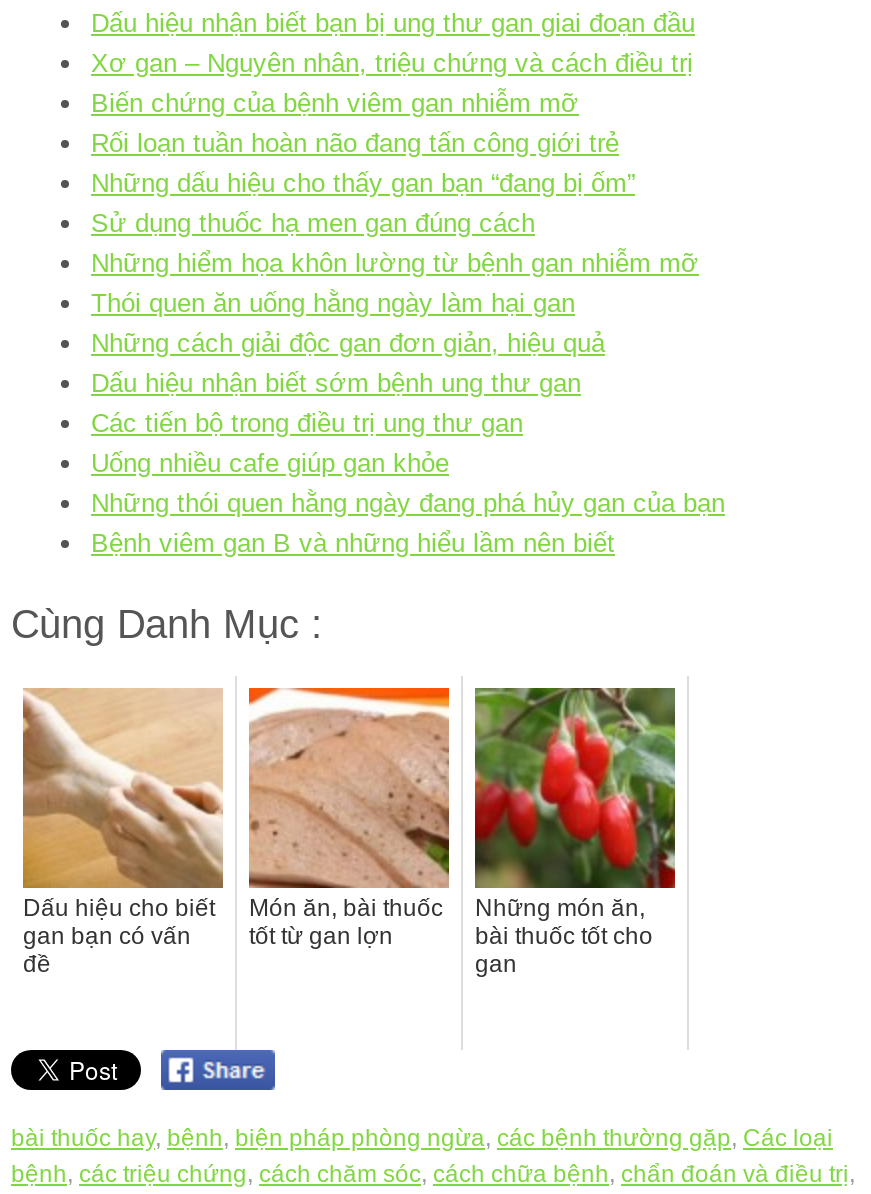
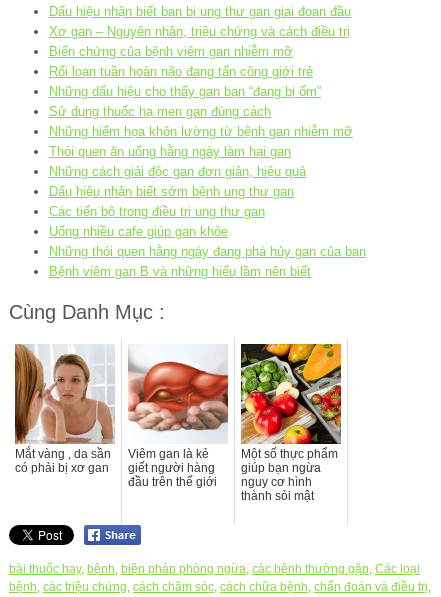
- [image]
- Dấu hiệu cho biết
- gan bạn có vấn
- đề
+ [image]
+ Mắt vàng , da sần
+ có phải bị xơ gan

- [image]
- Món ăn, bài thuốc
- tốt từ gan lợn
+ [image]
+ Viêm gan là kẻ
+ giết người hàng
+ đầu trên thế giới

- [image]
- Những món ăn,
- bài thuốc tốt cho
- gan
+ [image]
+ Một số thực phẩm
+ giúp bạn ngừa
+ nguy cơ hình
+ thành sỏi mật
